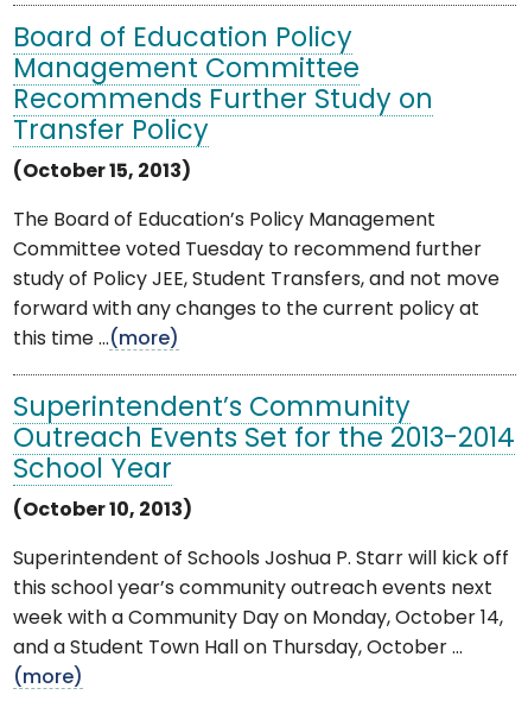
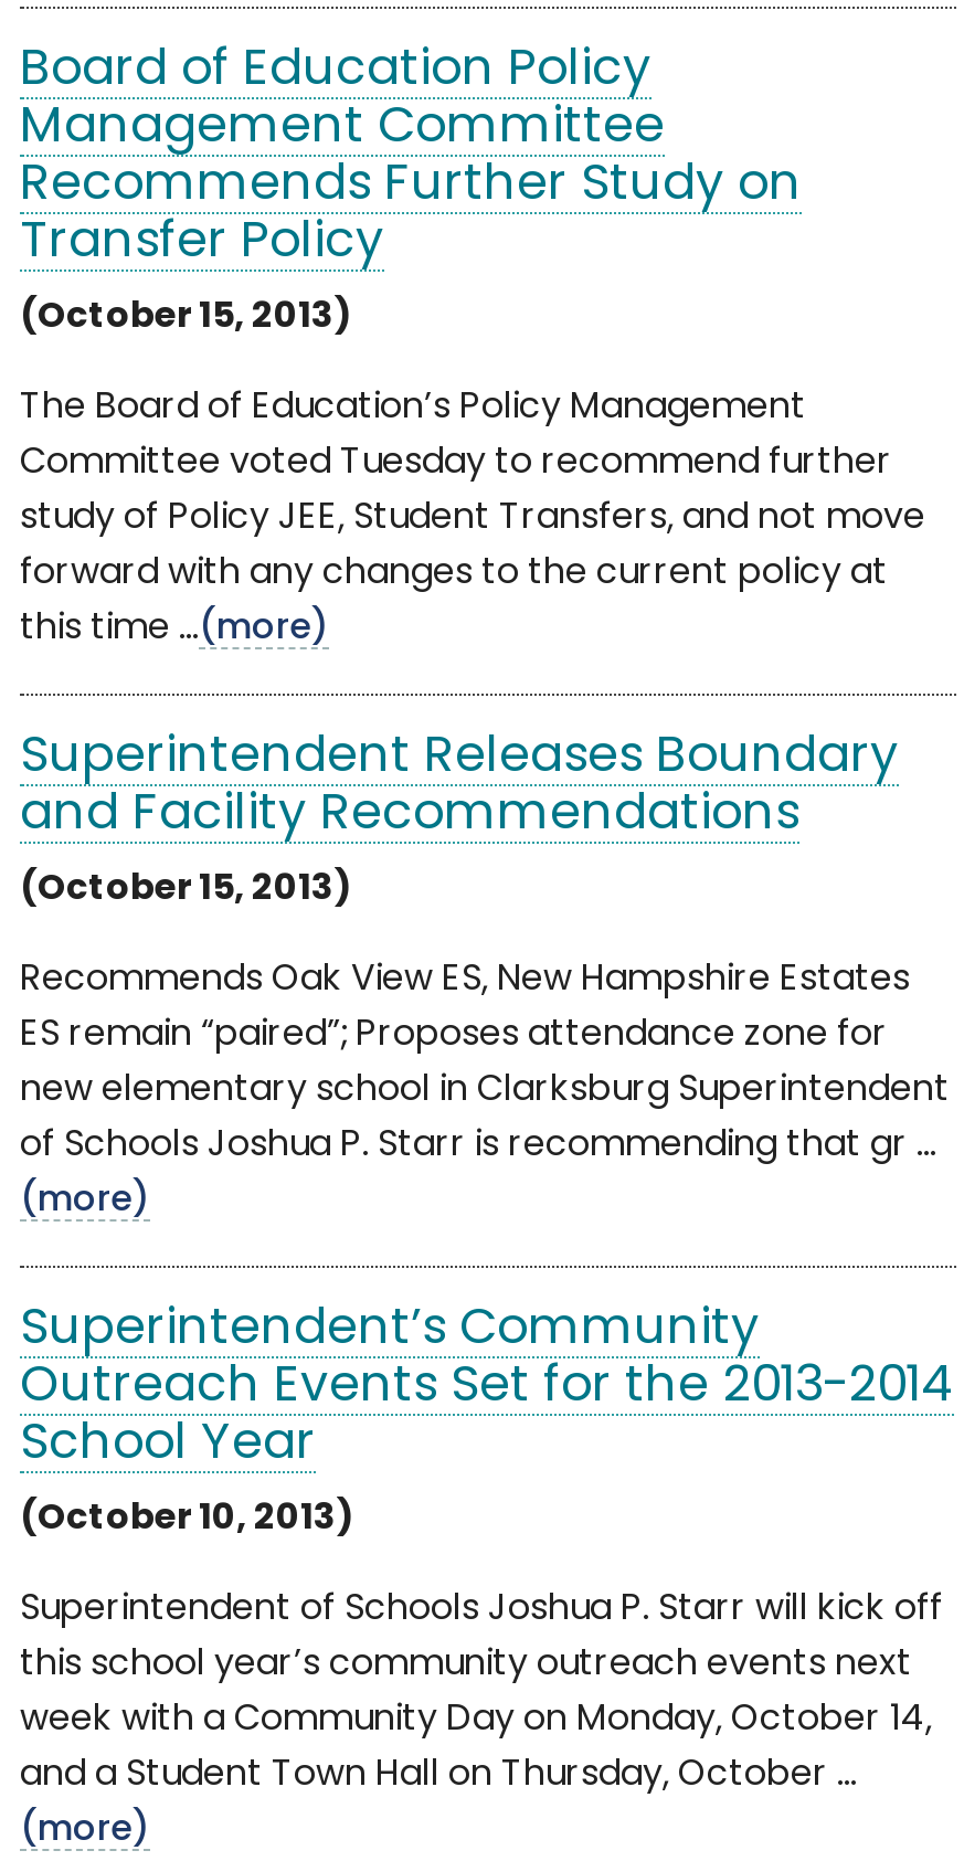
+ Superintendent Releases Boundary
+ and Facility Recommendations
+ (October 15, 2013)
+ Recommends Oak View ES, New Hampshire Estates
+ ES remain “paired”; Proposes attendance zone for
+ new elementary school in Clarksburg Superintendent
+ of Schools Joshua P. Starr is recommending that gr ...
+ (more)
